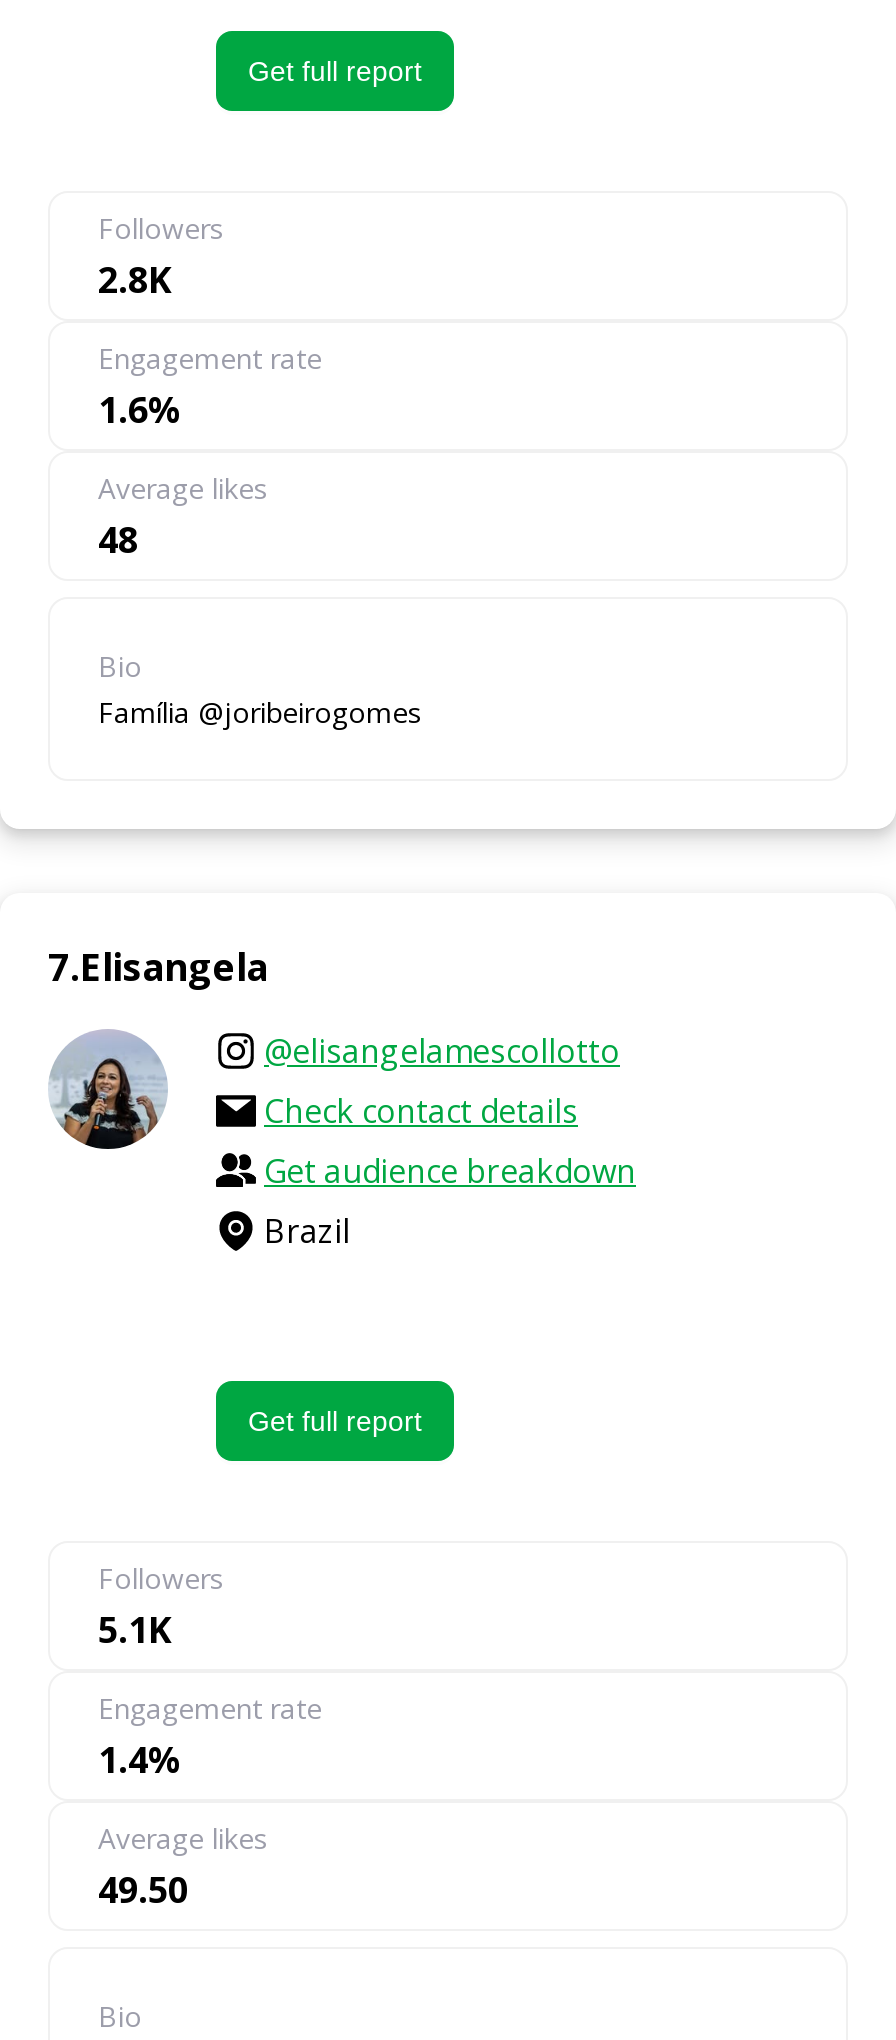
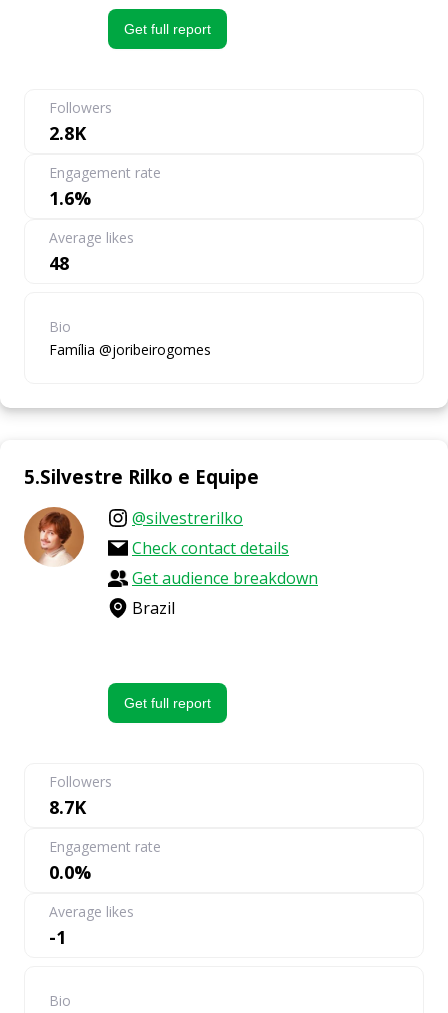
- 7.Elisangela
+ 5.Silvestre Rilko e Equipe

- [image]
+ [image]

- @elisangelamescollotto
+ @silvestrerilko

- 5.1K
+ 8.7K

- 1.4%
+ 0.0%

- 49.50
+ -1
